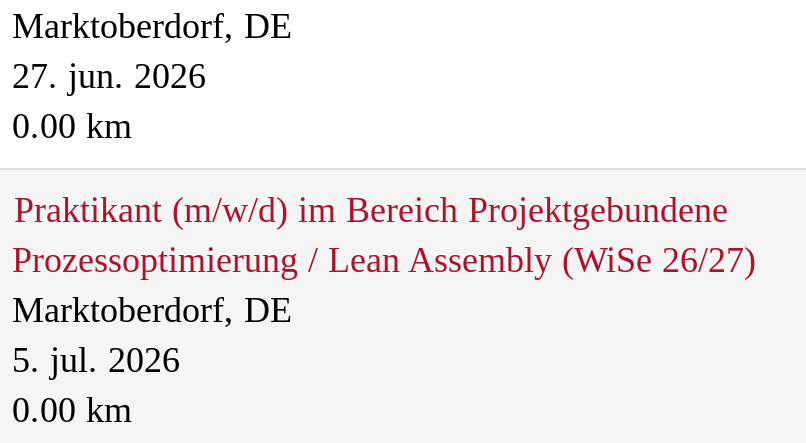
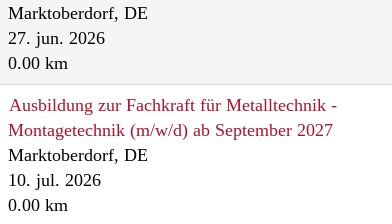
- Praktikant (m/w/d) im Bereich Projektgebundene
- Prozessoptimierung / Lean Assembly (WiSe 26/27)
+ Ausbildung zur Fachkraft für Metalltechnik -
+ Montagetechnik (m/w/d) ab September 2027

- 5. jul. 2026
+ 10. jul. 2026
